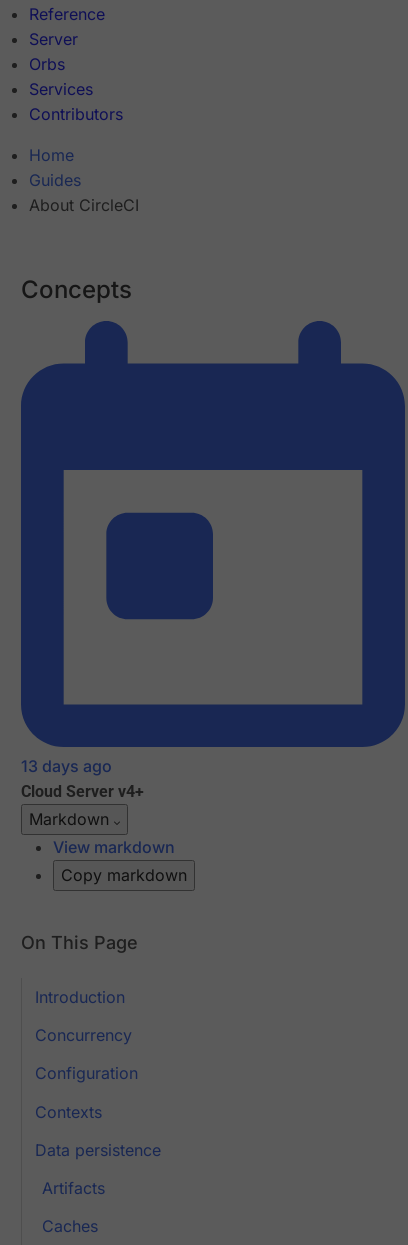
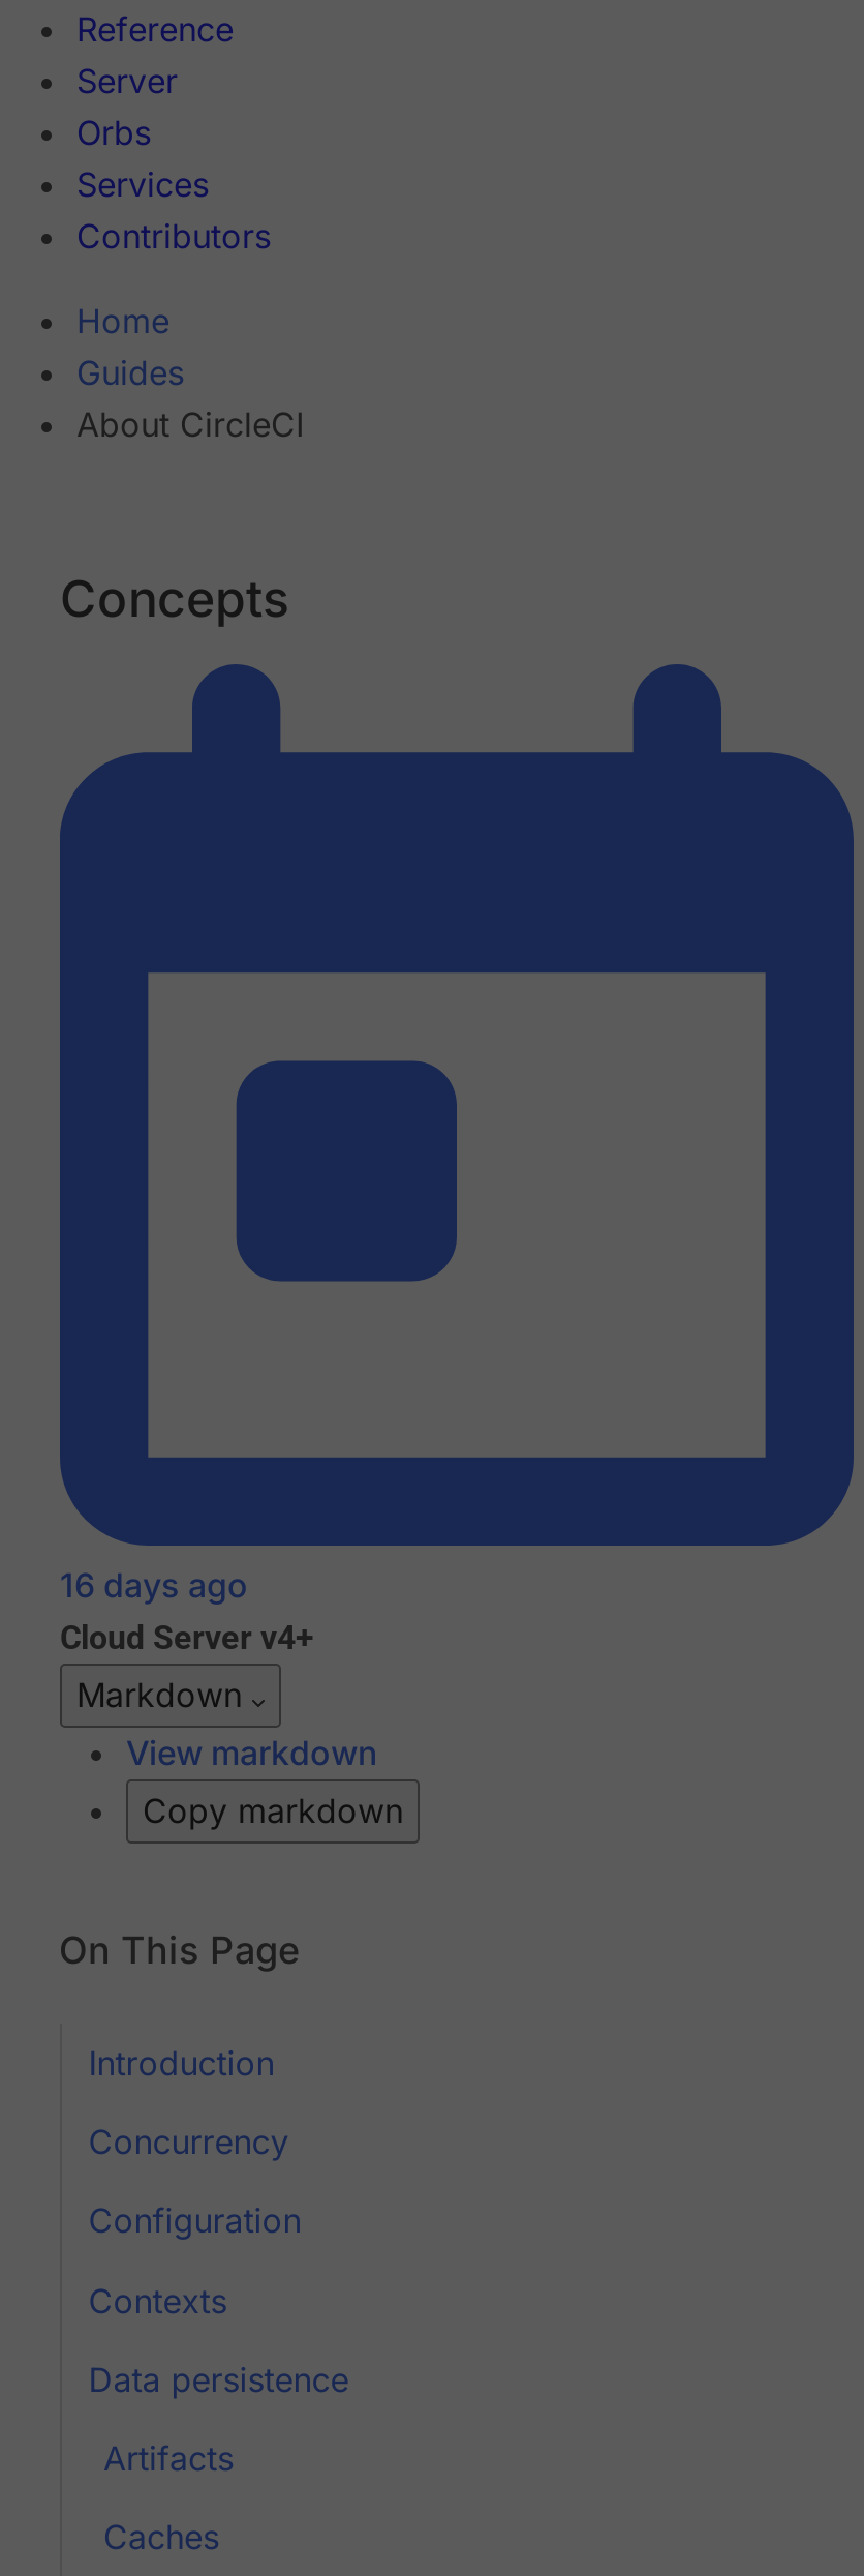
- 13 days ago
+ 16 days ago
